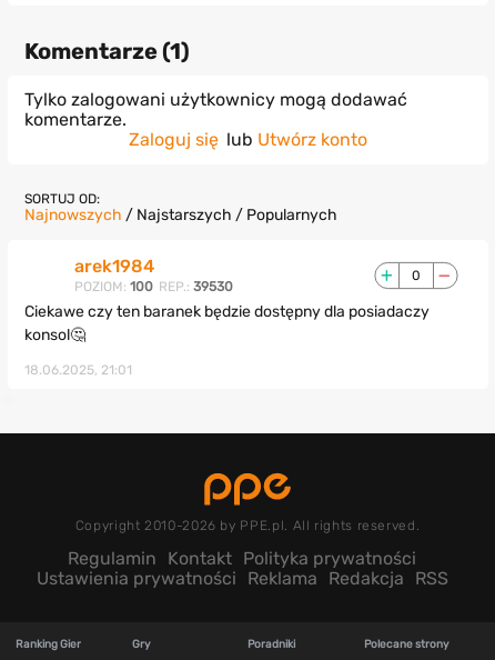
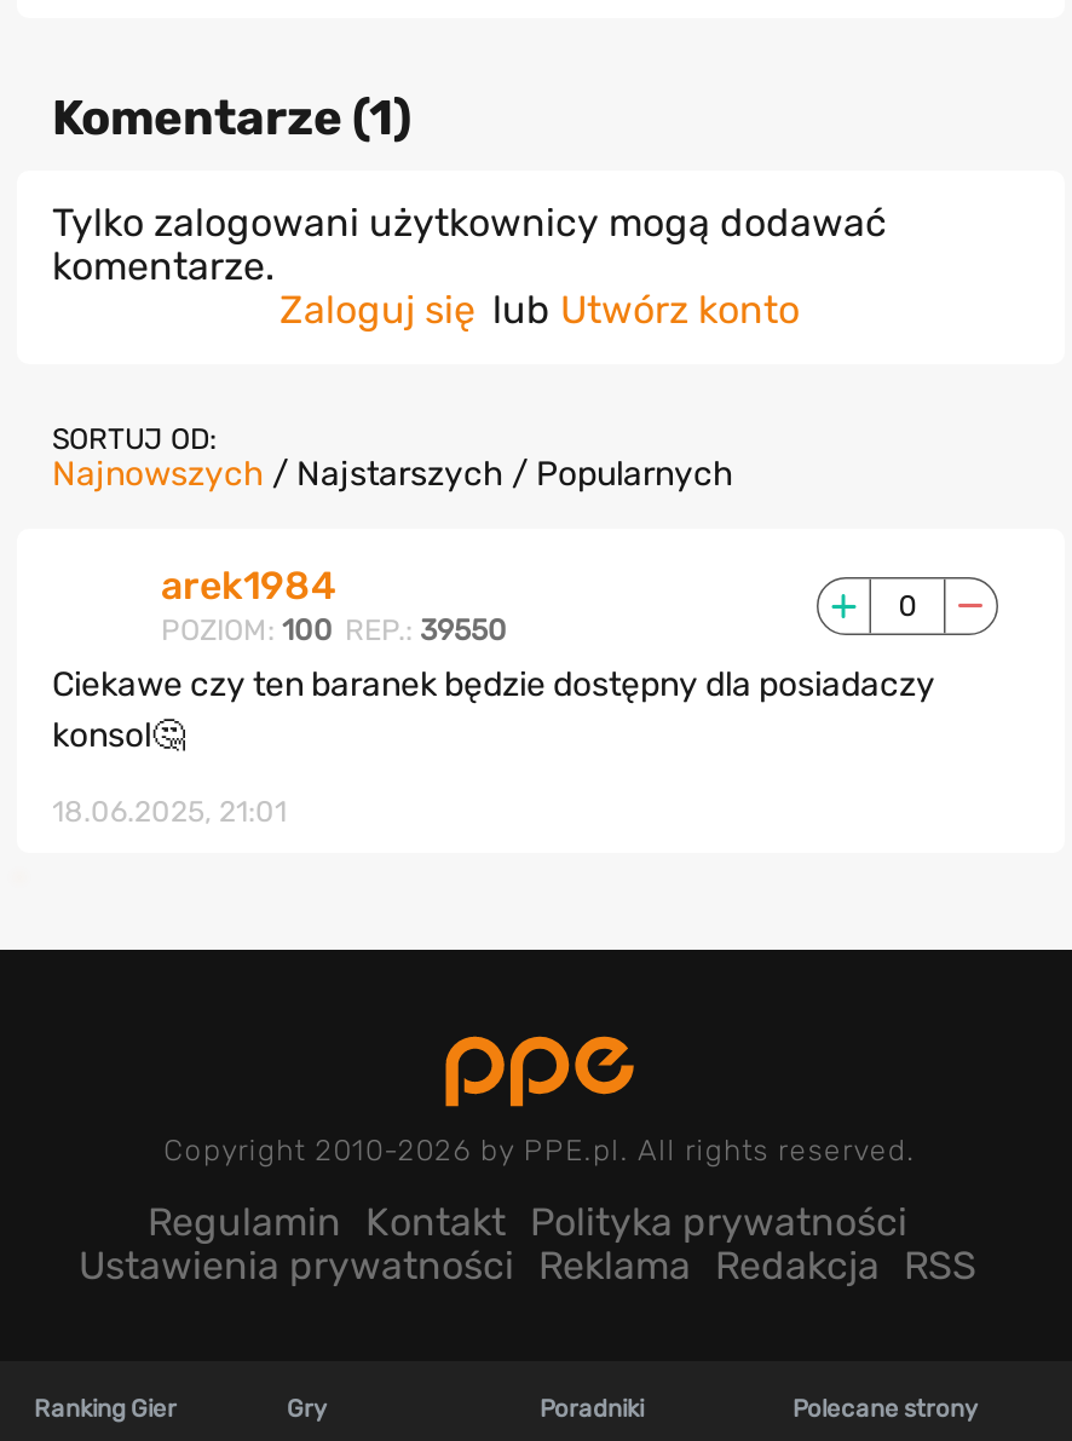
- POZIOM: 100 REP.: 39530
+ POZIOM: 100 REP.: 39550
